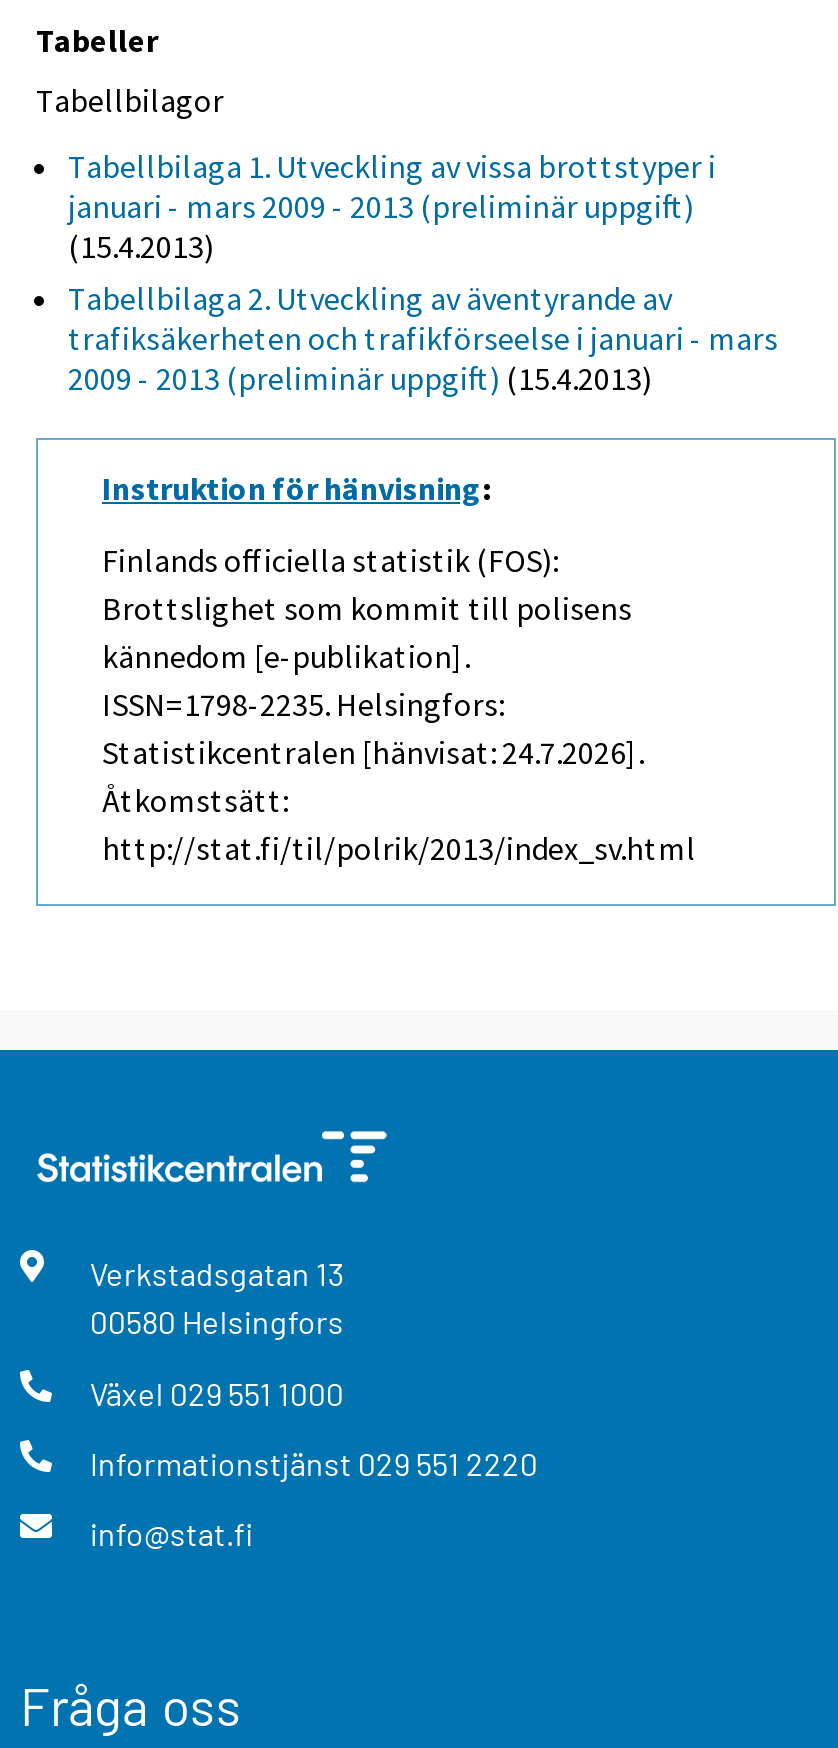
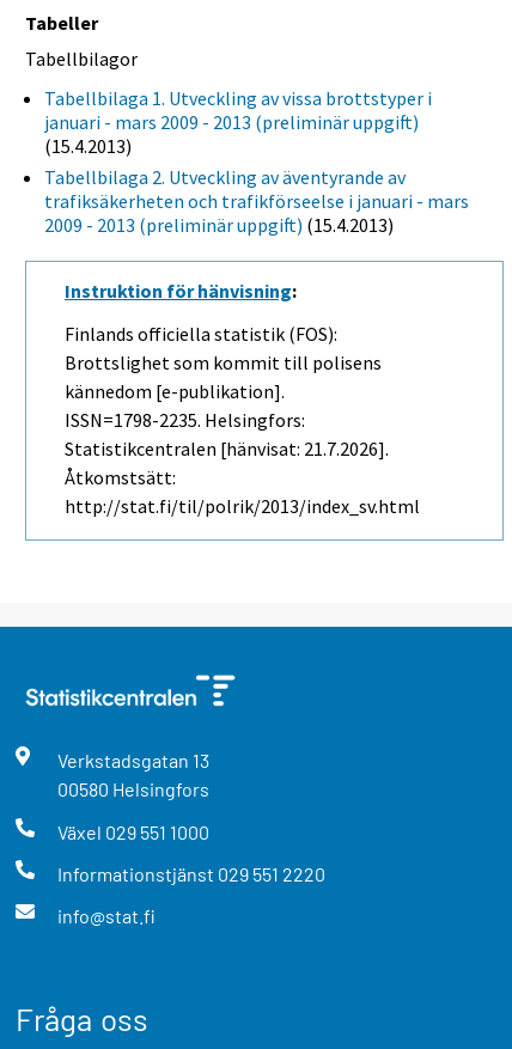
- Statistikcentralen [hänvisat: 24.7.2026].
+ Statistikcentralen [hänvisat: 21.7.2026].
